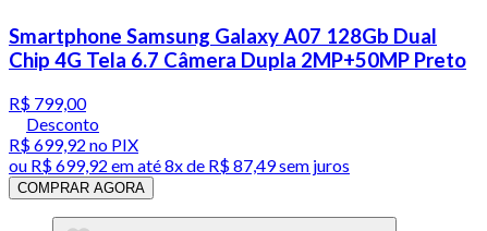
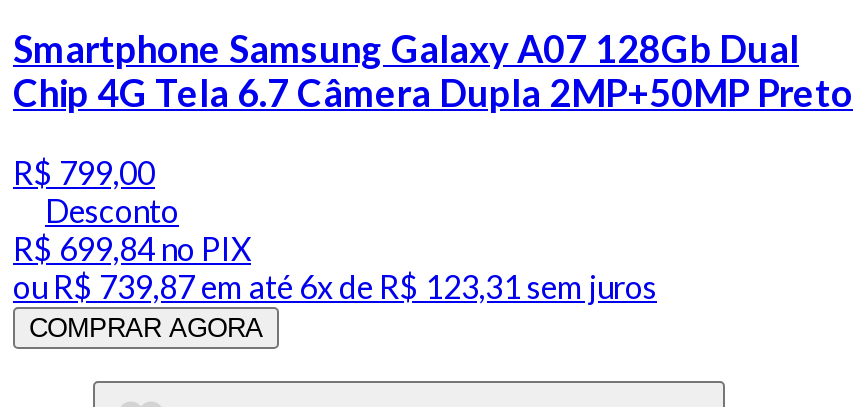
- R$ 699,92 no PIX
+ R$ 699,84 no PIX

- ou R$ 699,92 em até 8x de R$ 87,49 sem juros
+ ou R$ 739,87 em até 6x de R$ 123,31 sem juros
